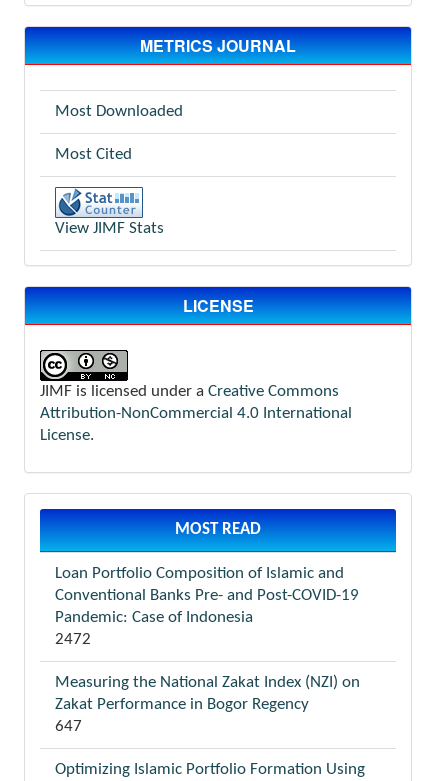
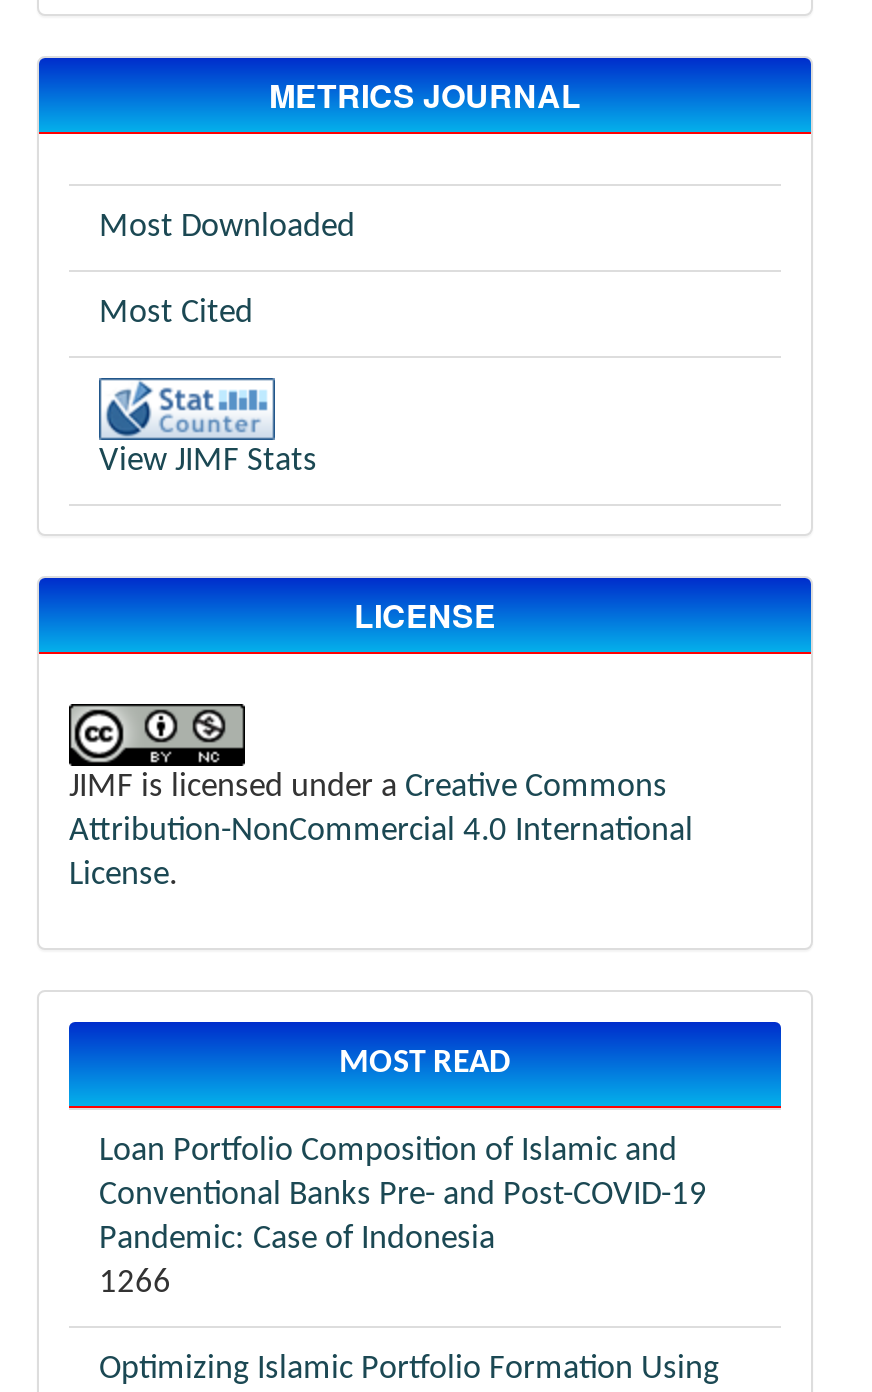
- 2472
- Measuring the National Zakat Index (NZI) on
- Zakat Performance in Bogor Regency
- 647
+ 1266
